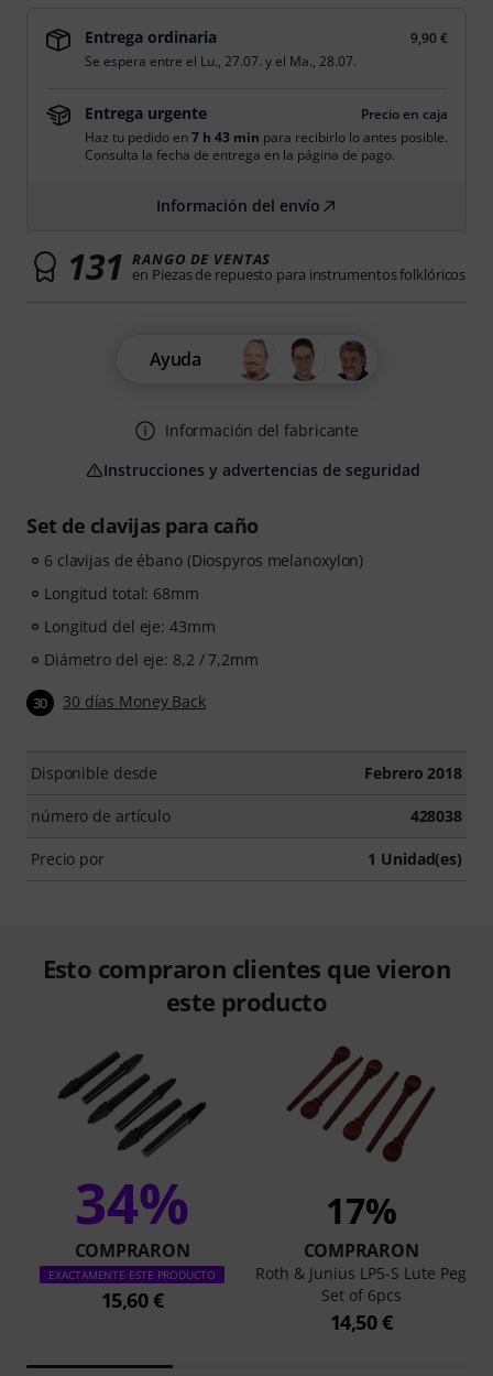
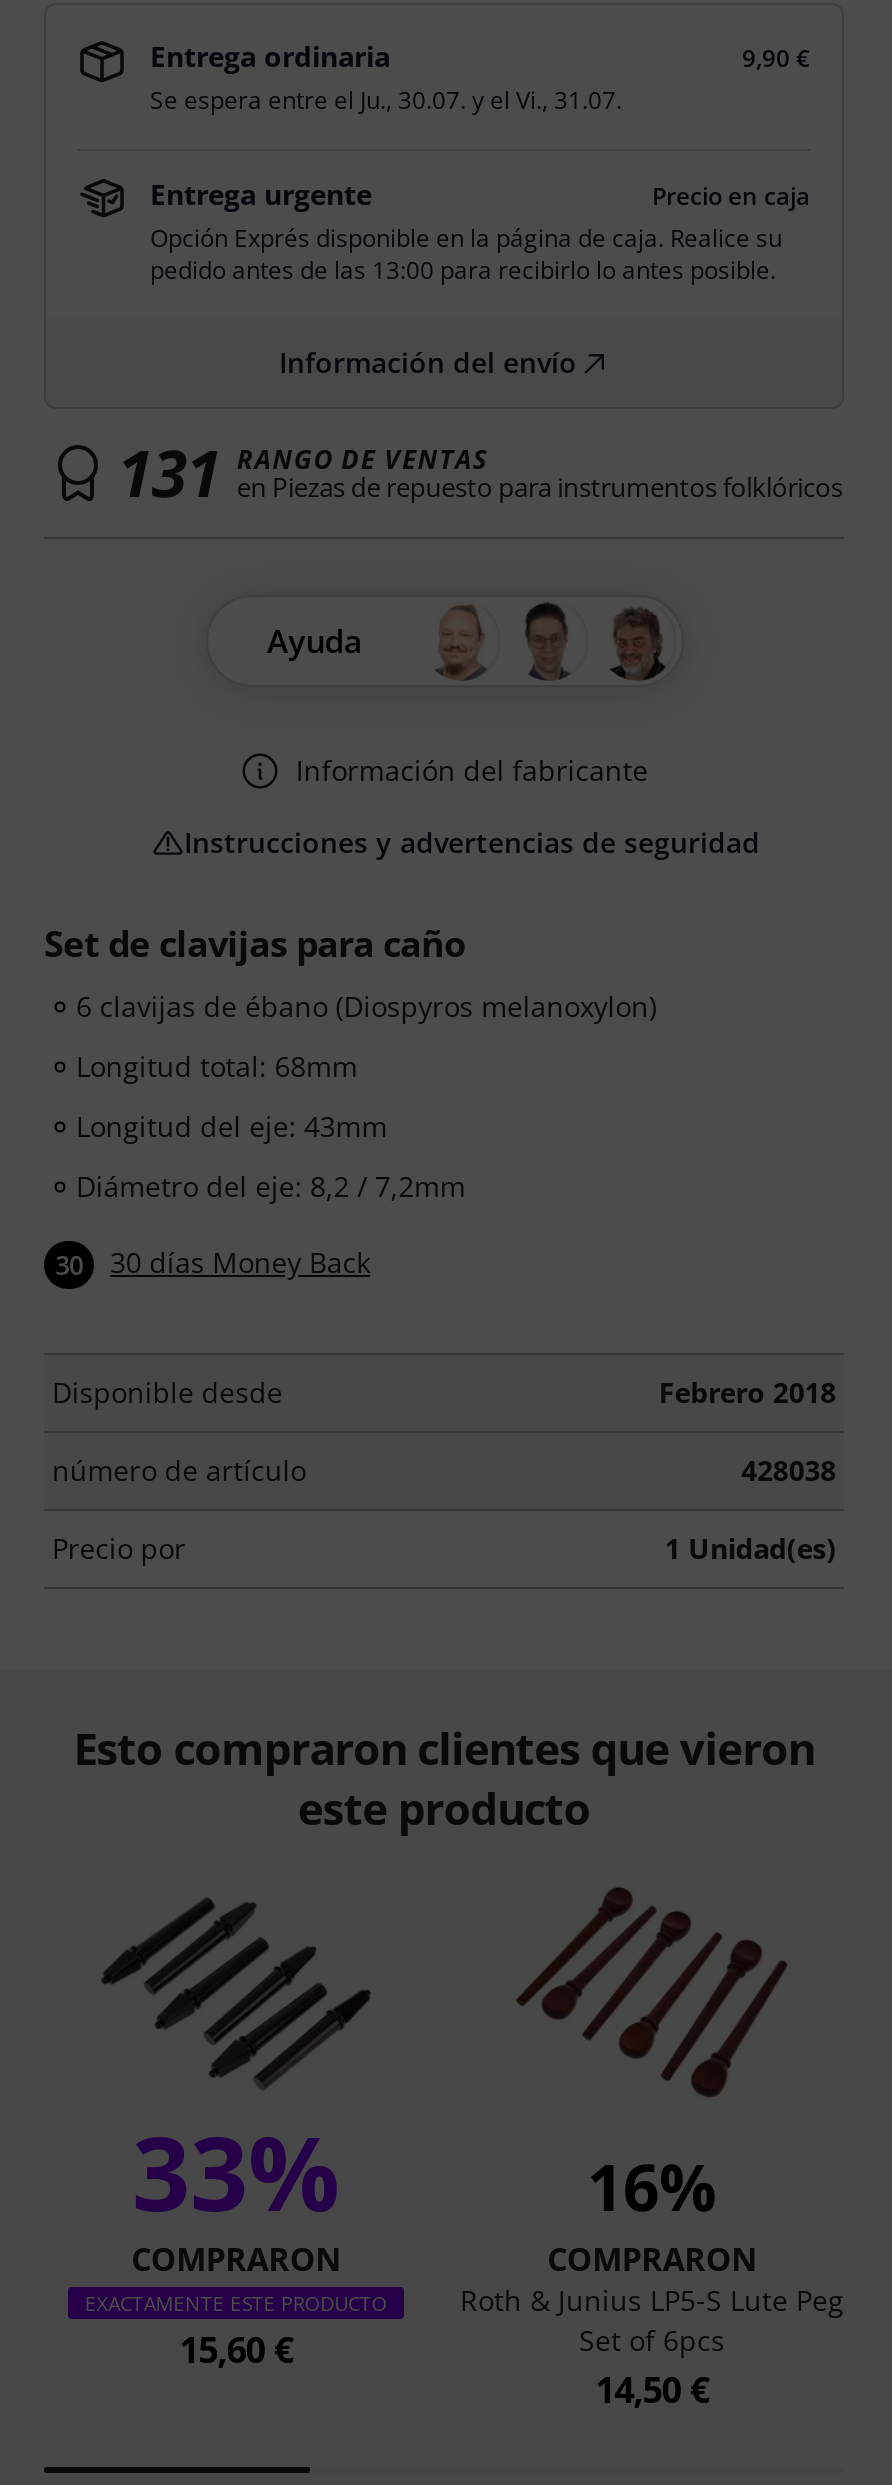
- Se espera entre el Lu., 27.07. y el Ma., 28.07.
+ Se espera entre el Ju., 30.07. y el Vi., 31.07.

- Haz tu pedido en 7 h 43 min para recibirlo lo antes posible.
- Consulta la fecha de entrega en la página de pago.
+ Opción Exprés disponible en la página de caja. Realice su
+ pedido antes de las 13:00 para recibirlo lo antes posible.

- 34%
+ 33%

- 17%
+ 16%
